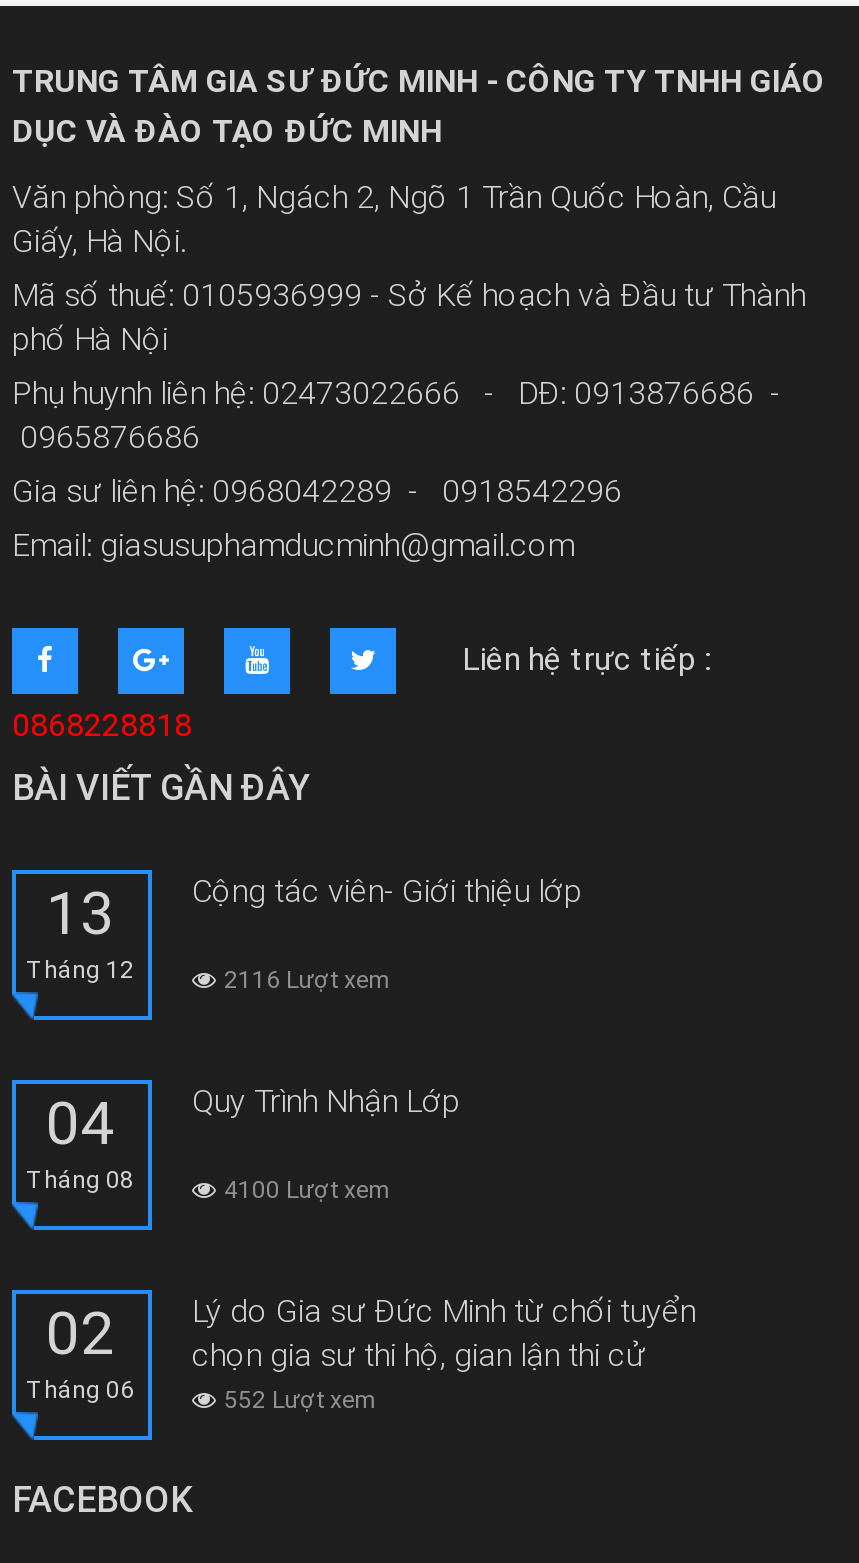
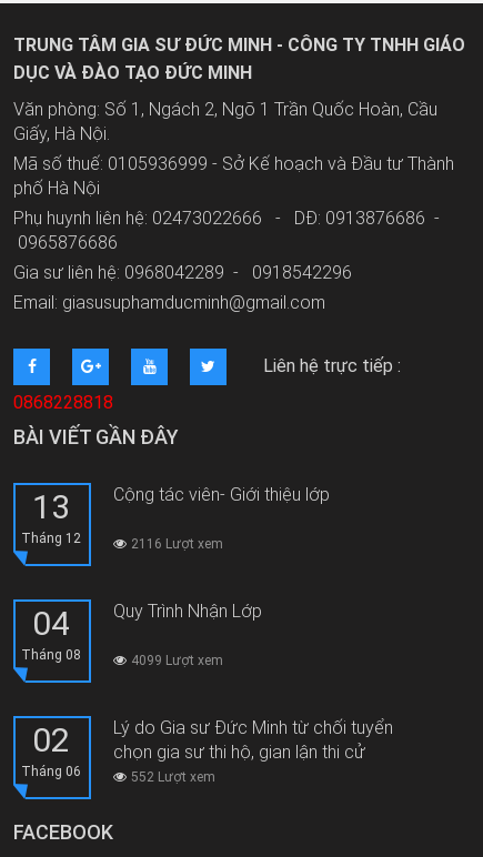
- 4100 Lượt xem
+ 4099 Lượt xem
